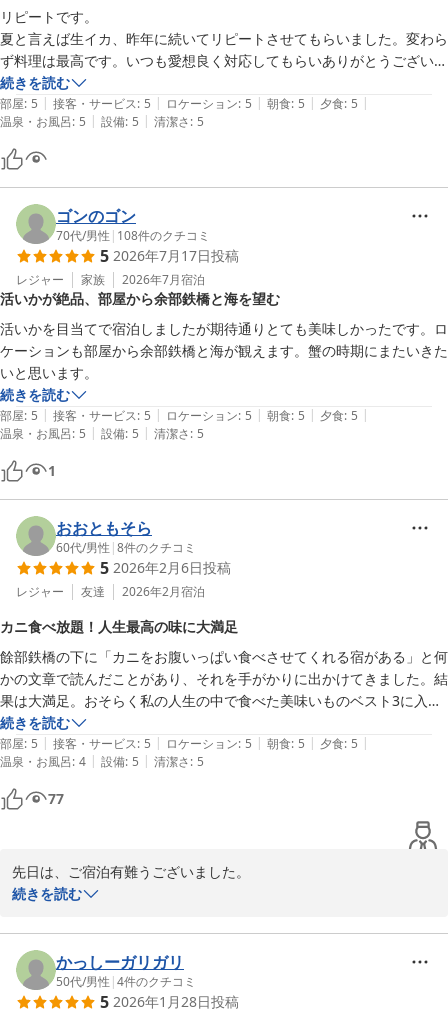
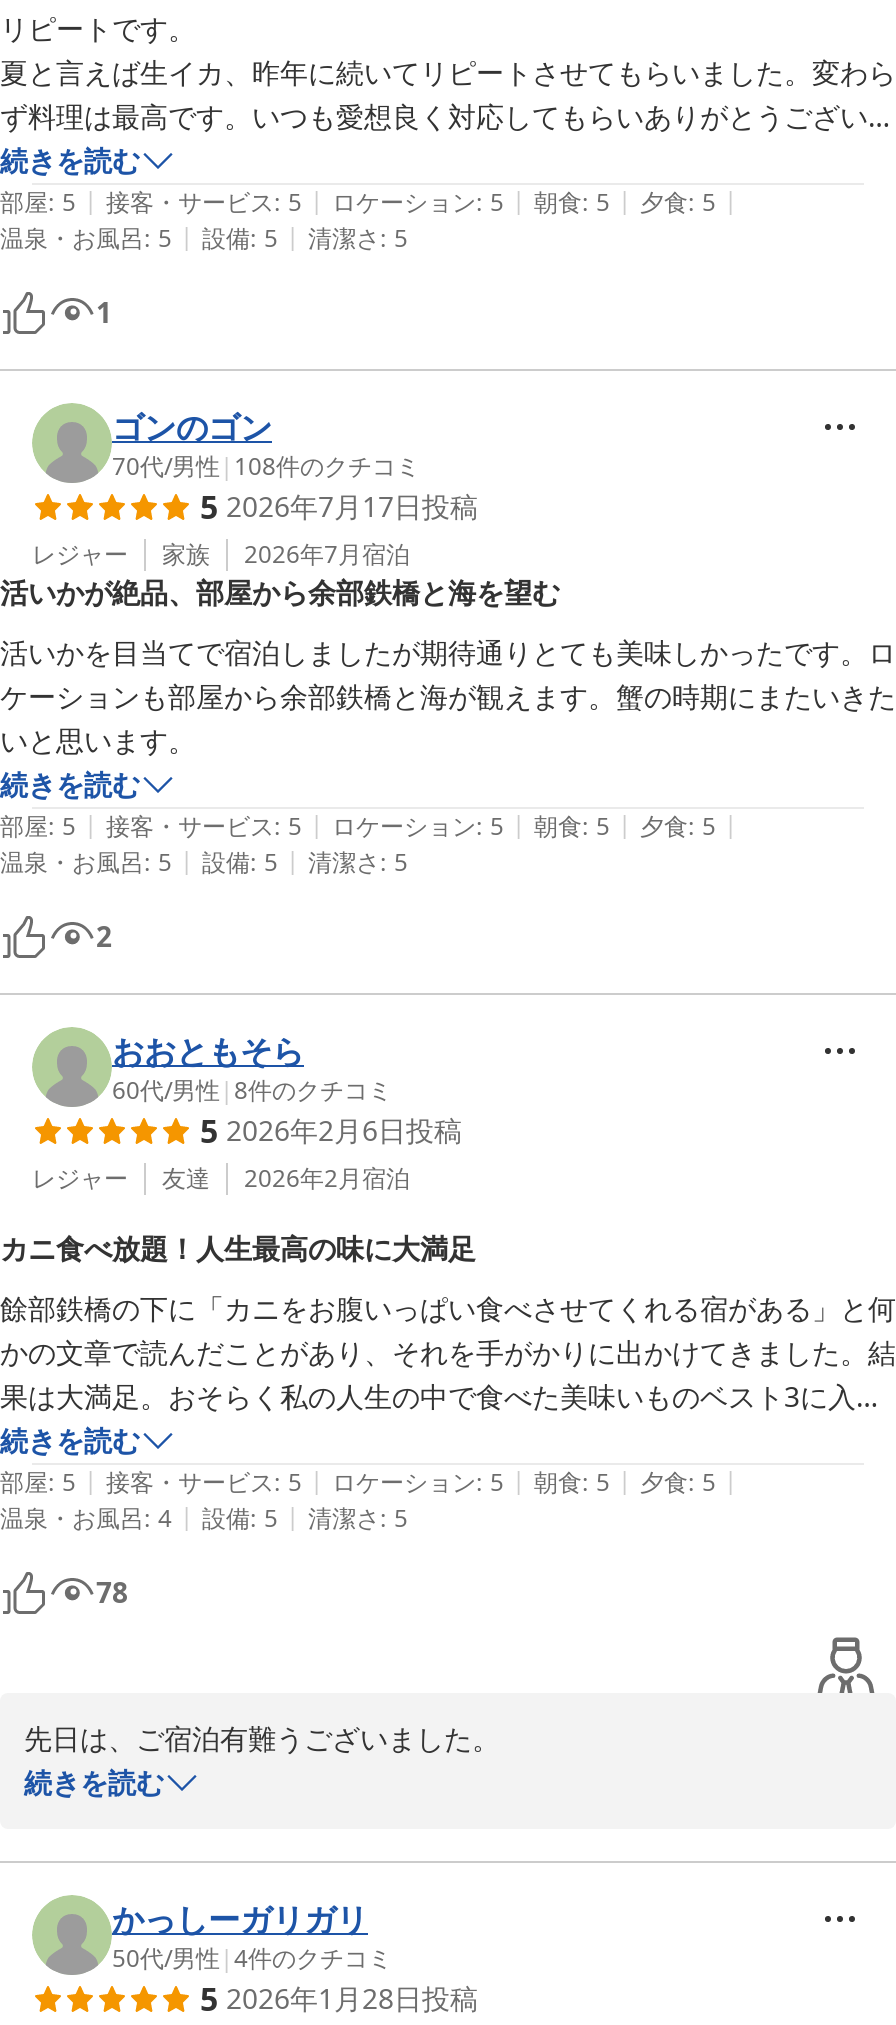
+ 1

- 1
+ 2

- 77
+ 78
